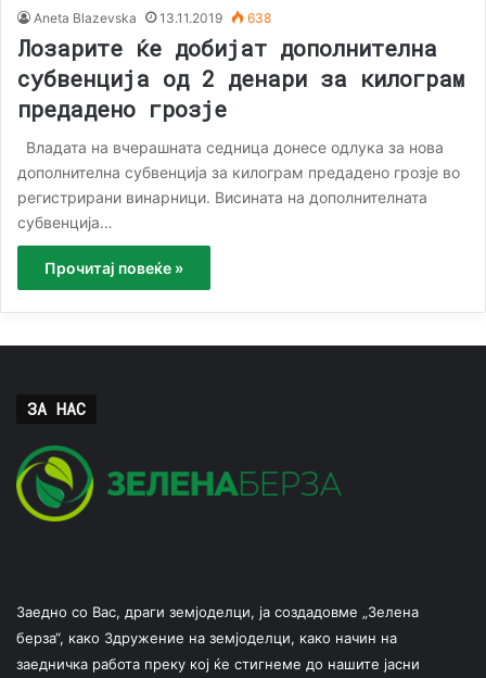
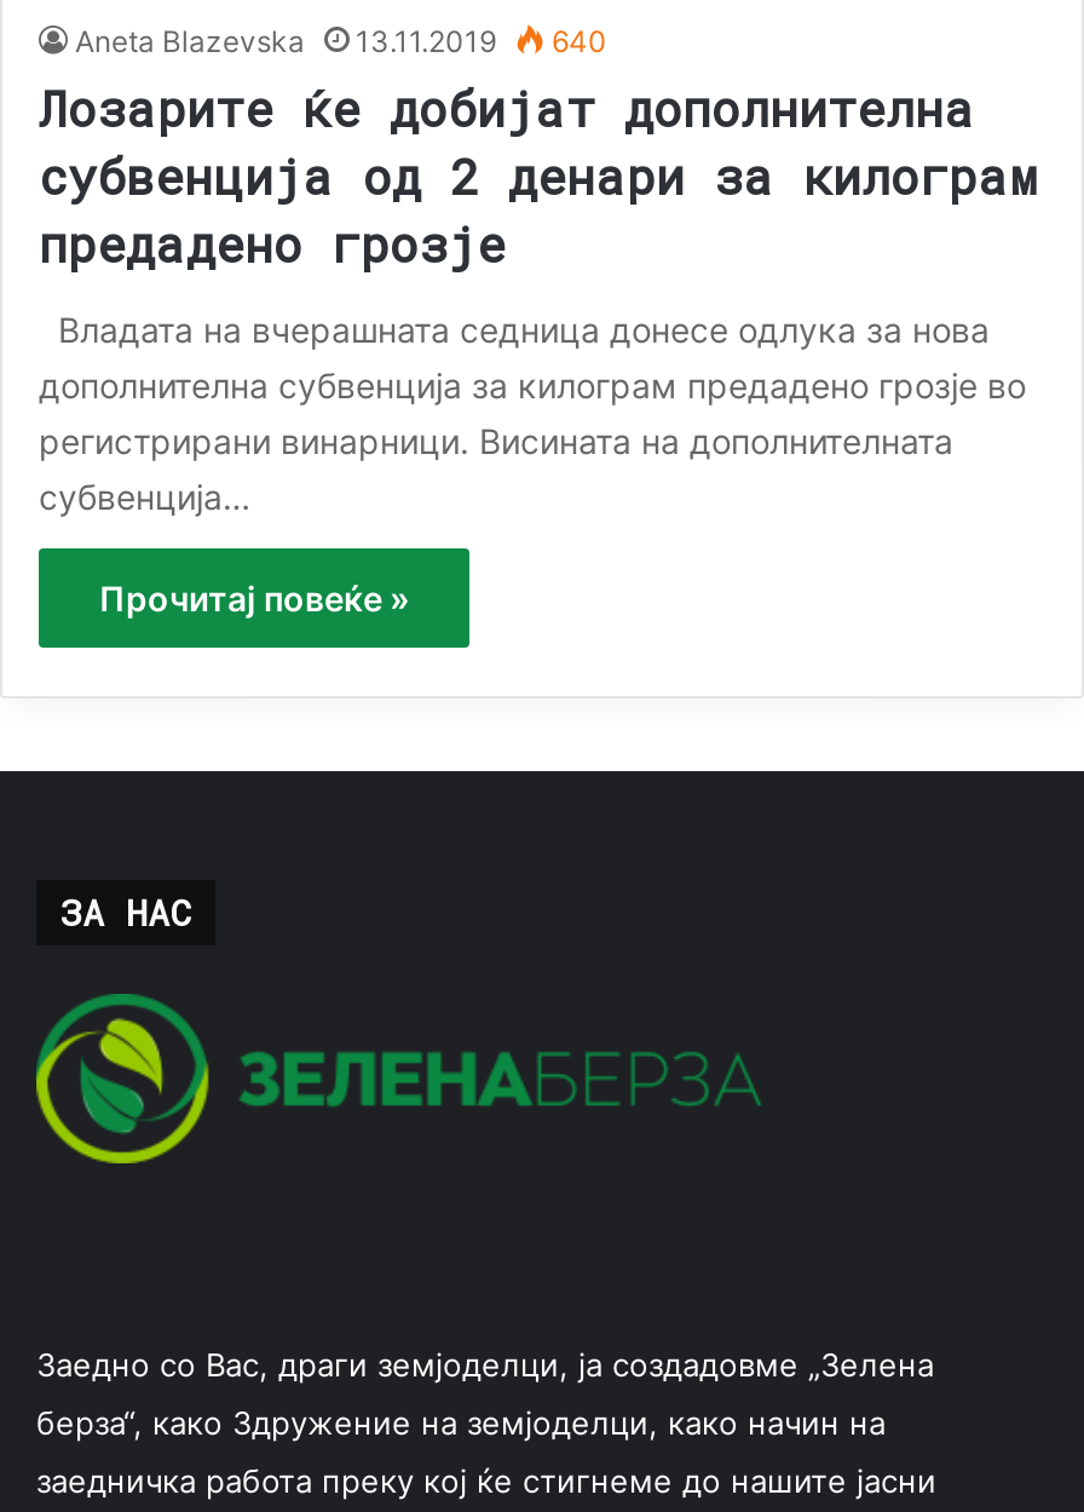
- Aneta Blazevska 13.11.2019 638
+ Aneta Blazevska 13.11.2019 640
